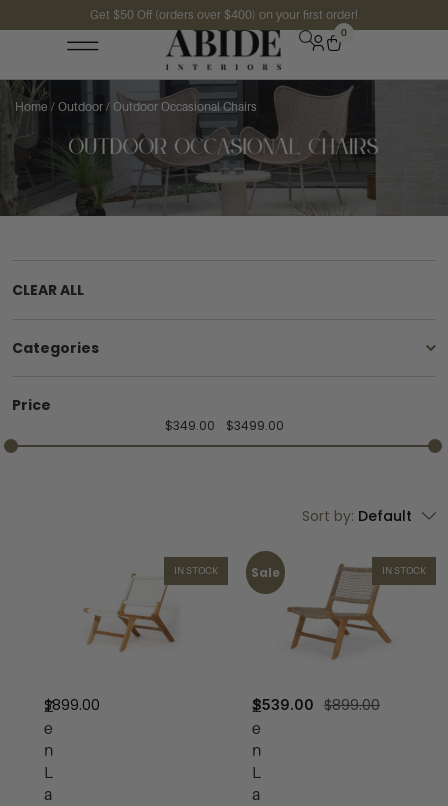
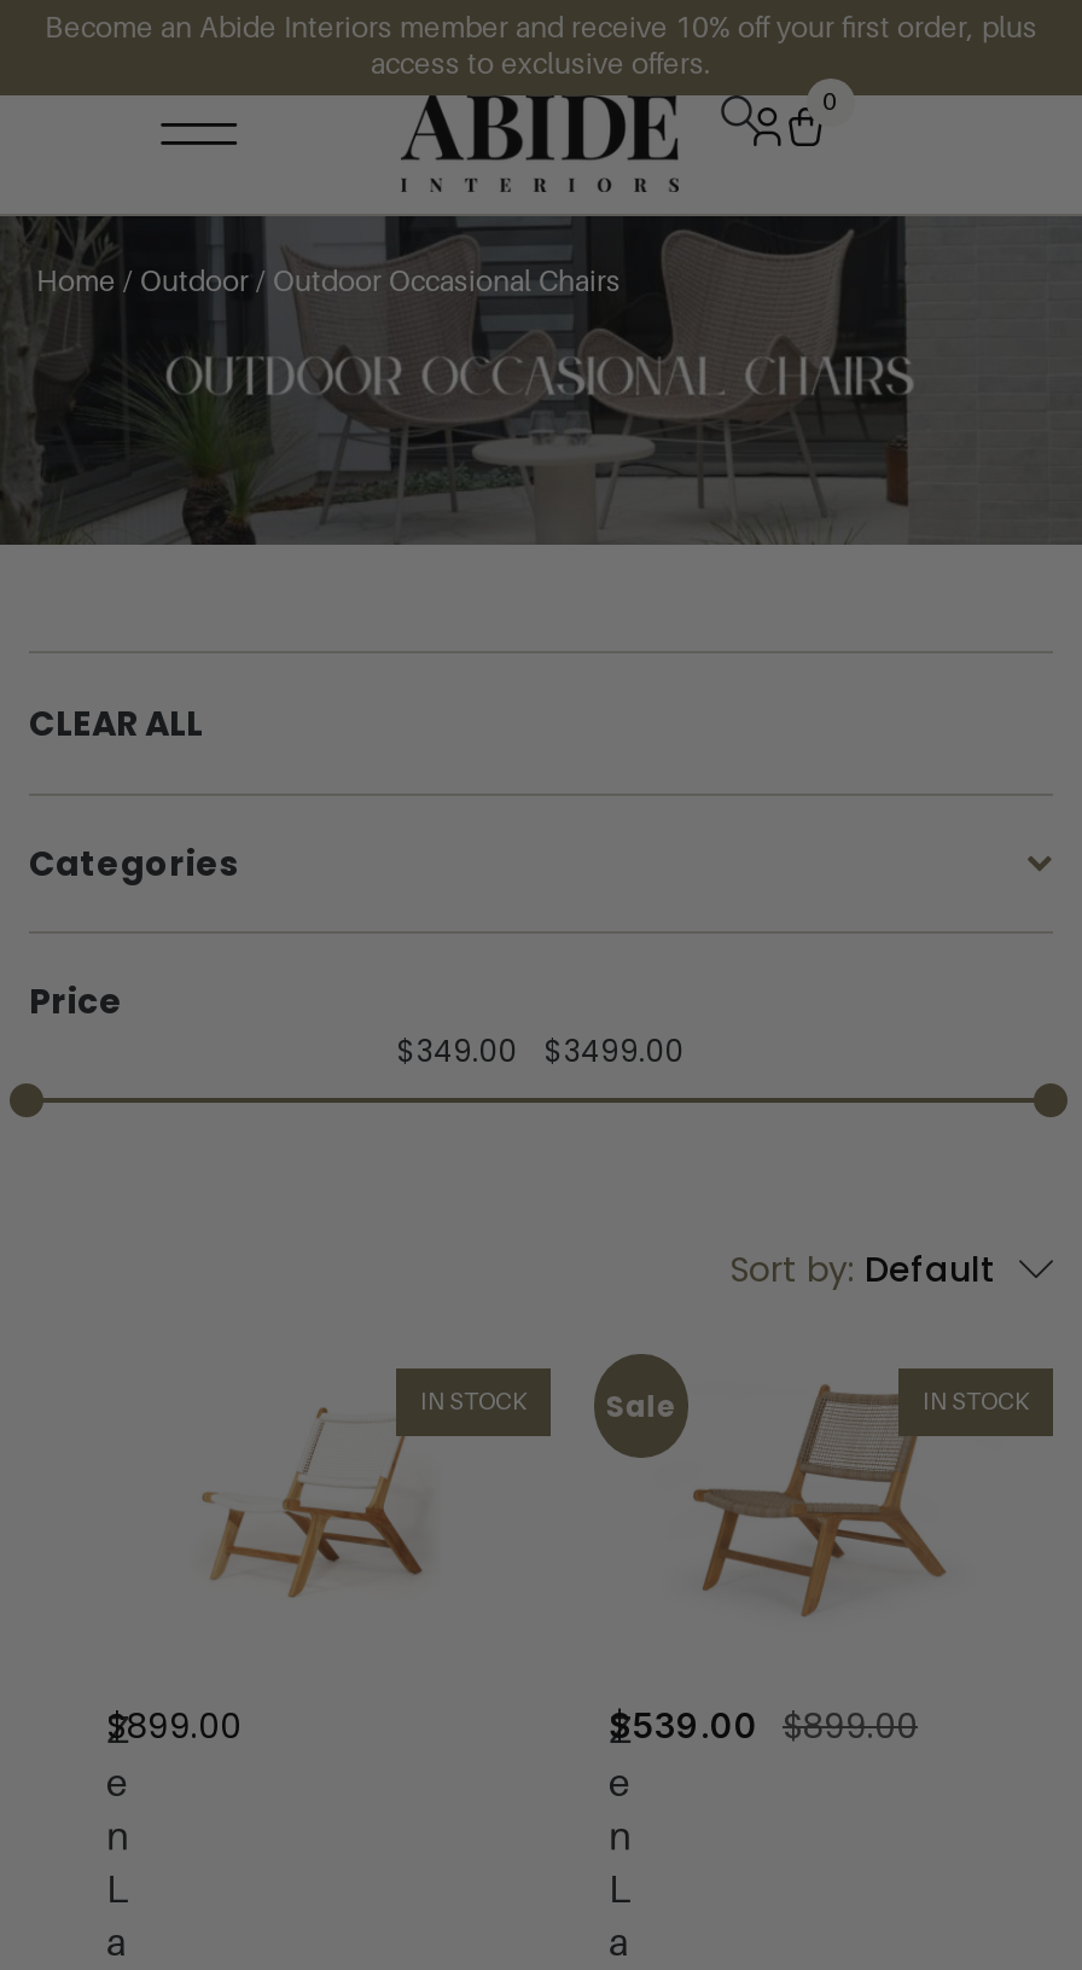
- Get $50 Off (orders over $400) on your first order!
+ Become an Abide Interiors member and receive 10% off your first order, plus
+ access to exclusive offers.
